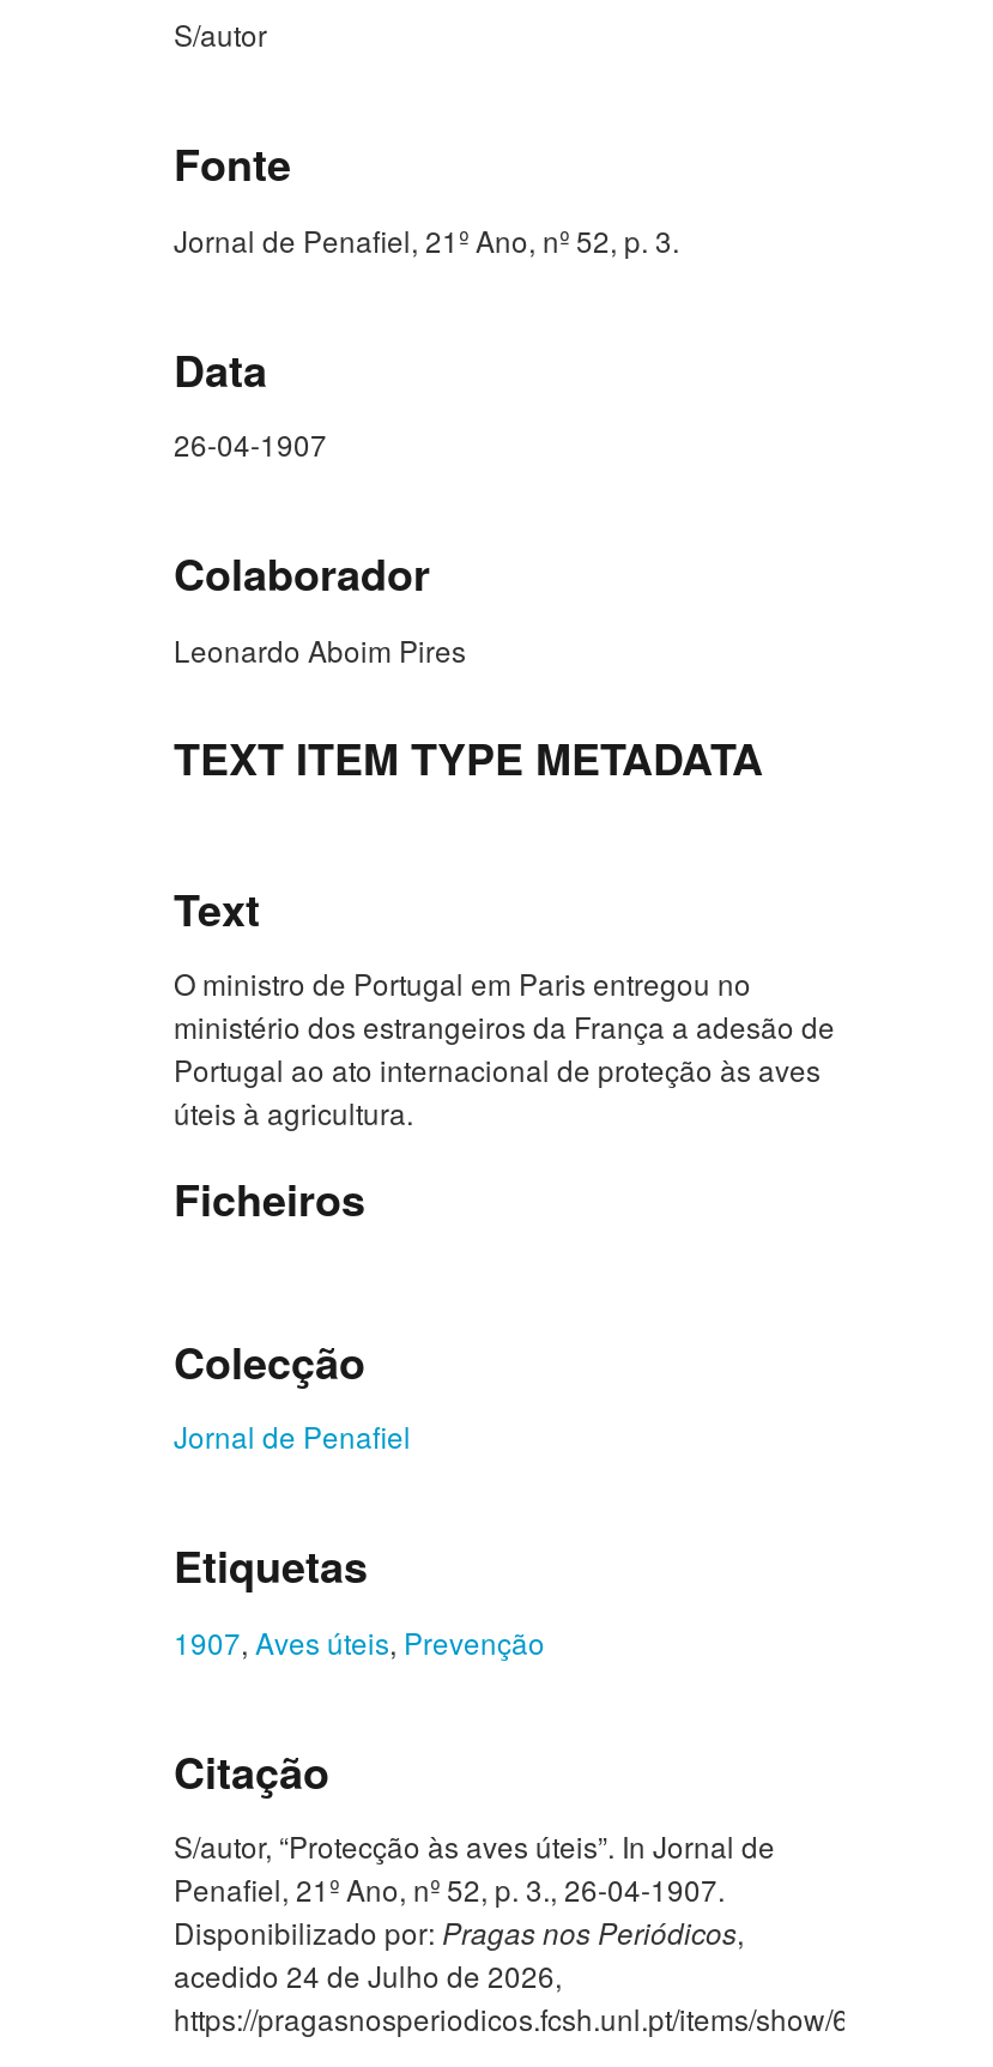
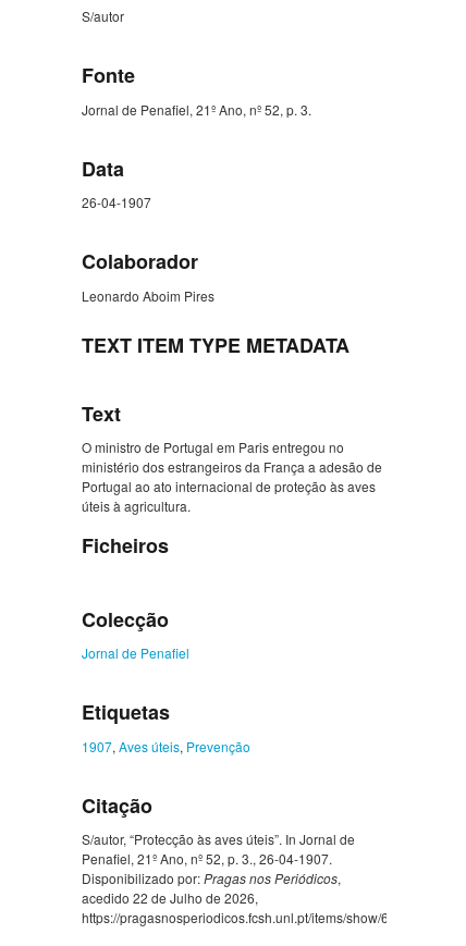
- acedido 24 de Julho de 2026,
+ acedido 22 de Julho de 2026,
